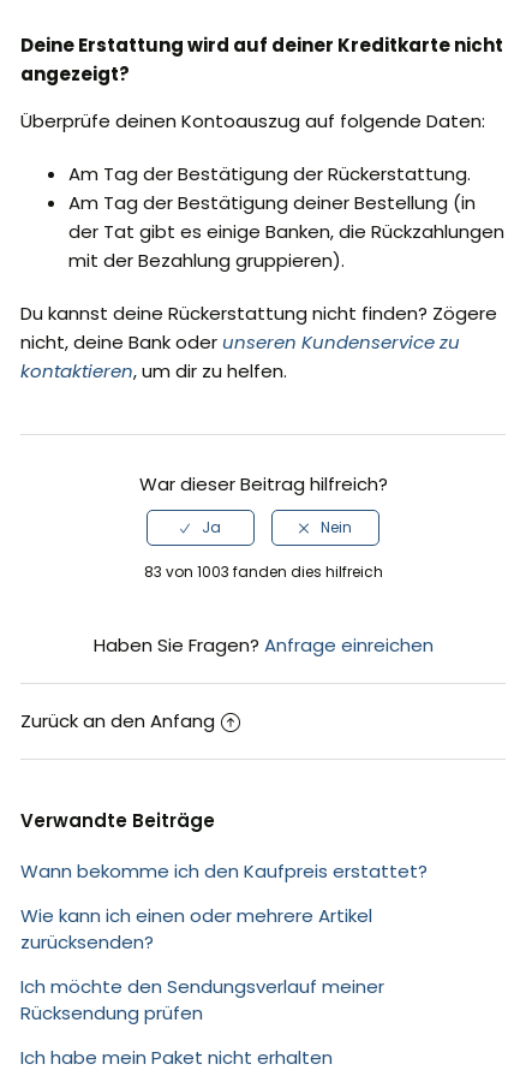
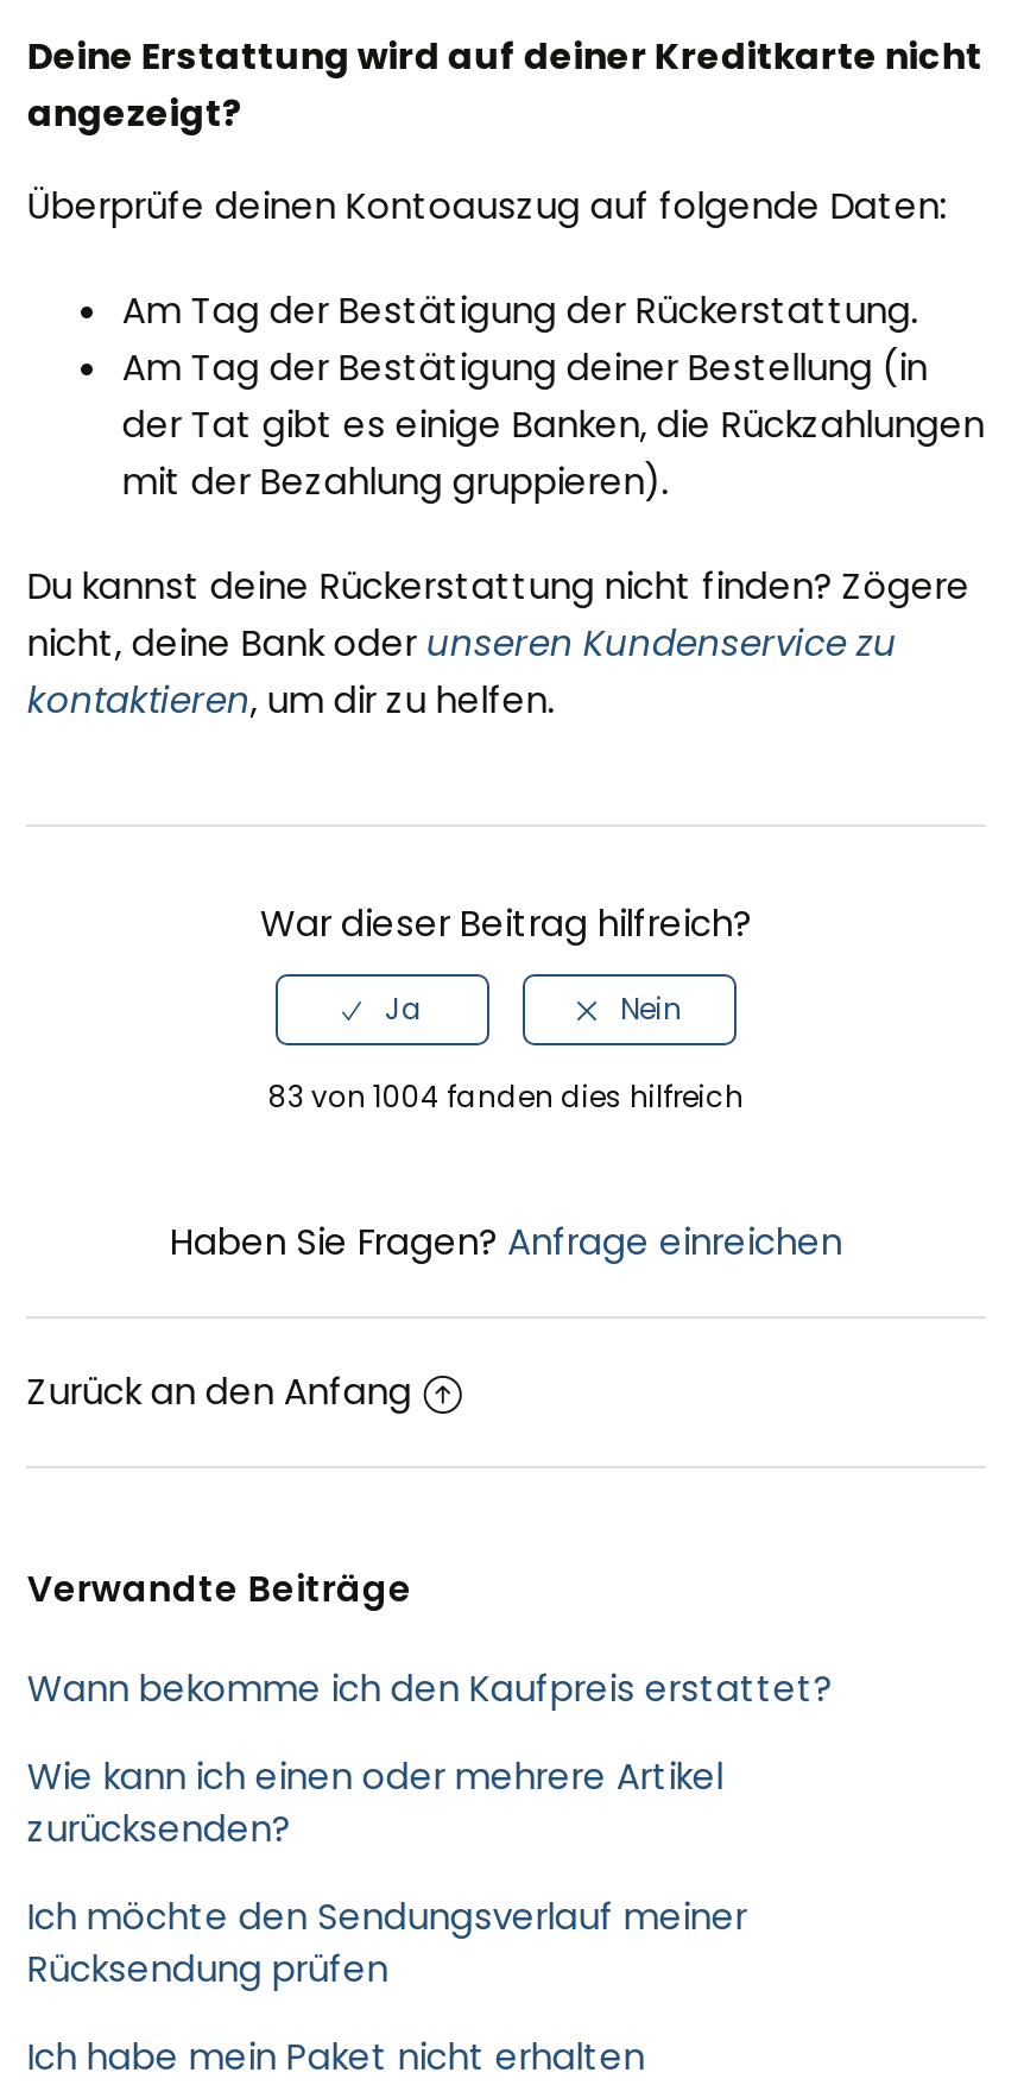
- 83 von 1003 fanden dies hilfreich
+ 83 von 1004 fanden dies hilfreich
